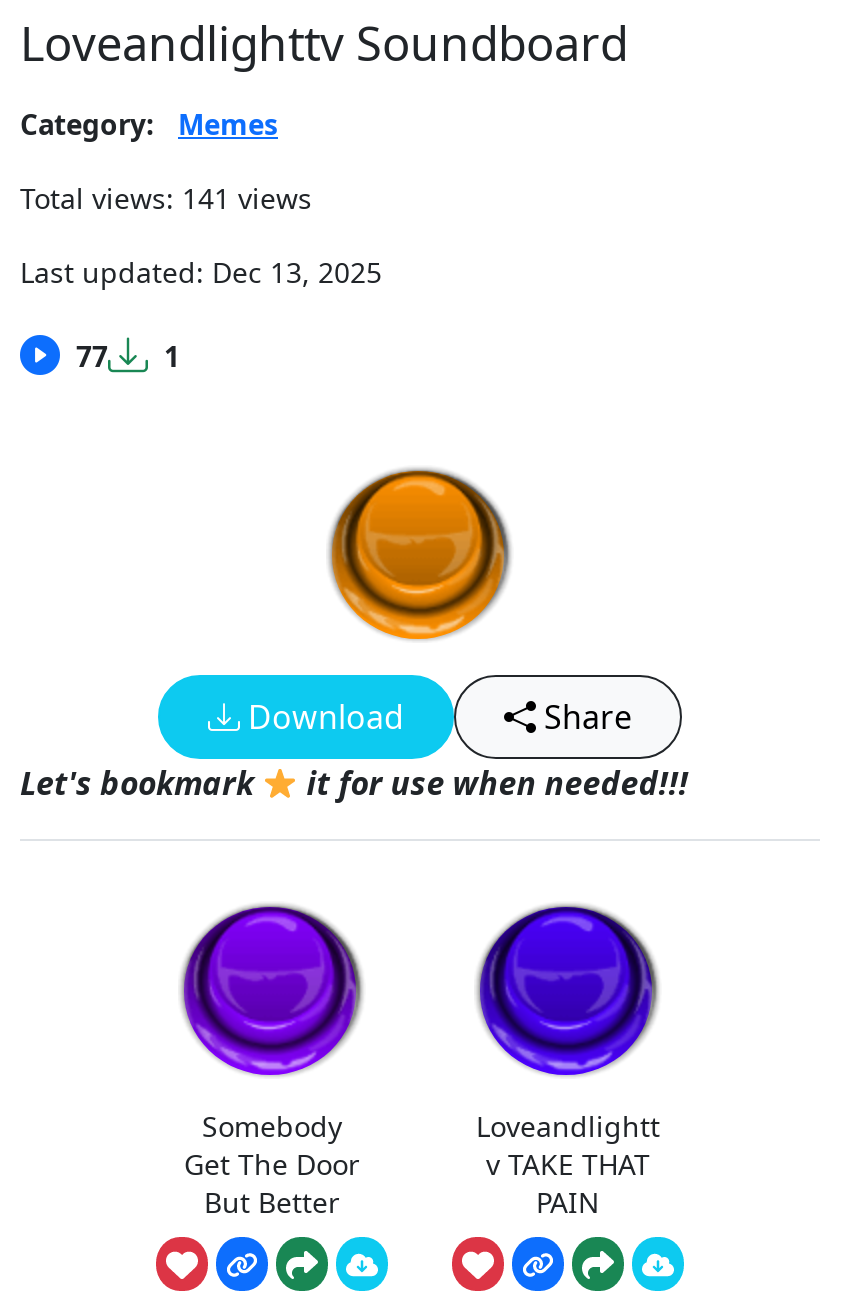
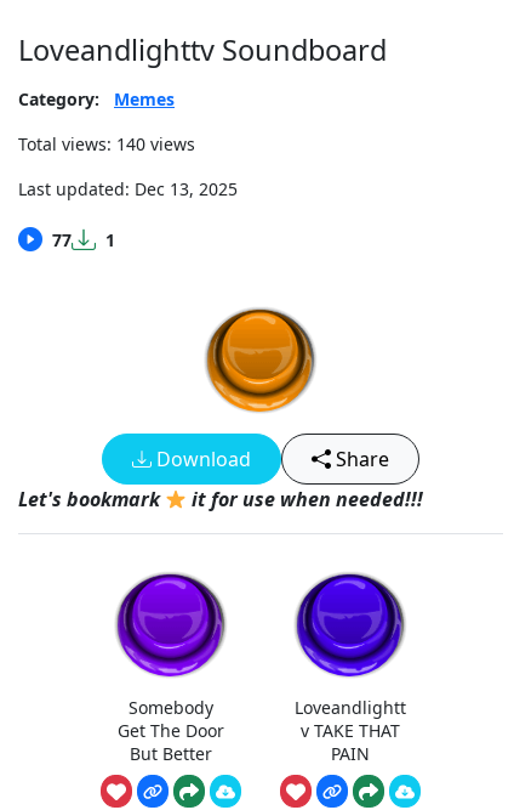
- Total views: 141 views
+ Total views: 140 views
